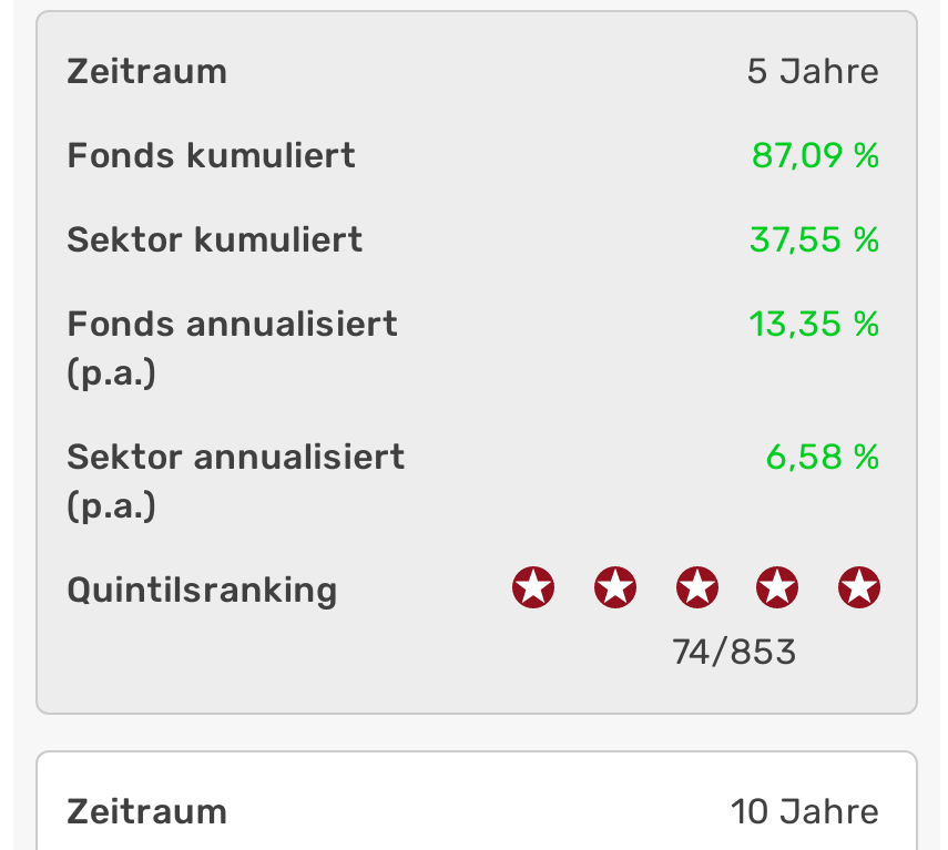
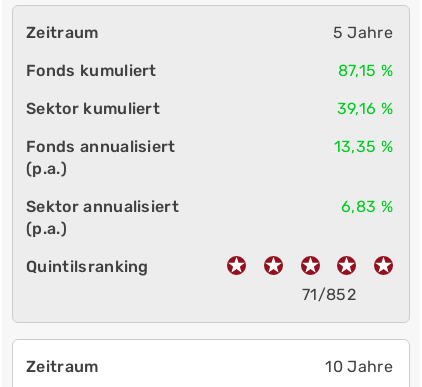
- 87,09 %
+ 87,15 %

- 37,55 %
+ 39,16 %

- 6,58 %
+ 6,83 %

- 74/853
+ 71/852
